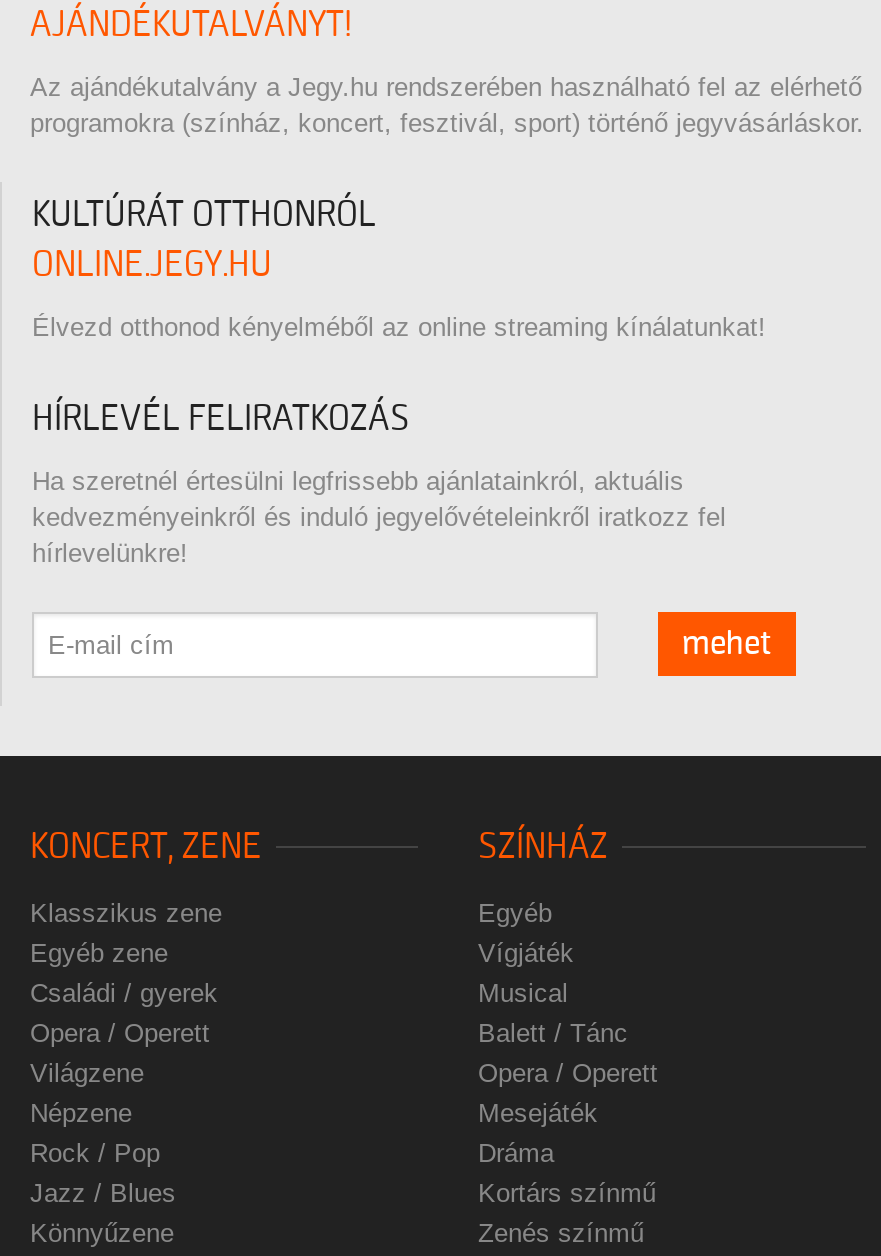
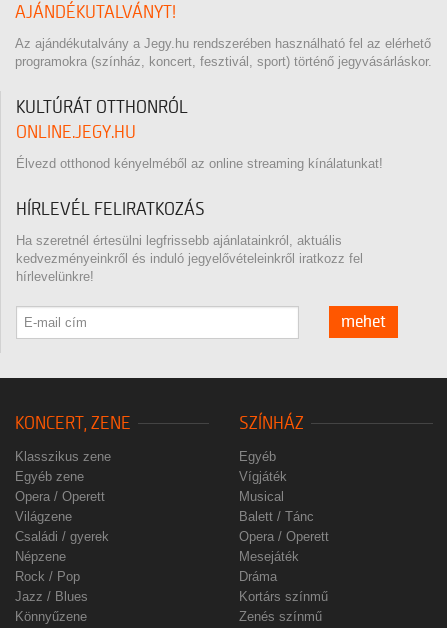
moved down: Családi / gyerek

moved up: Opera / Operett | Világzene
